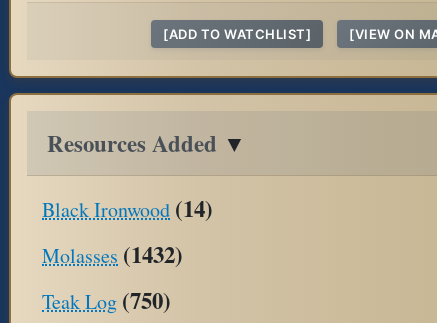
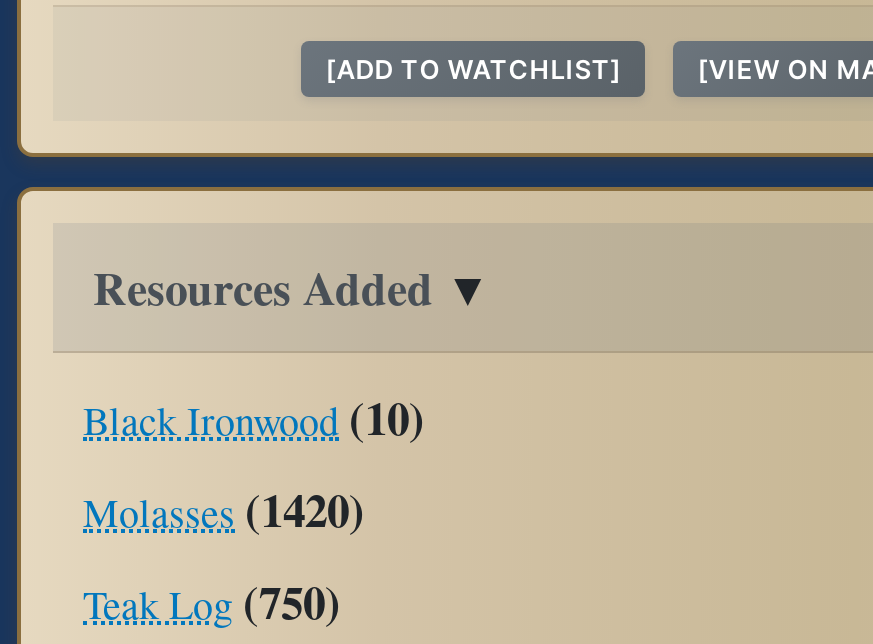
- Black Ironwood (14)
+ Black Ironwood (10)

- Molasses (1432)
+ Molasses (1420)
